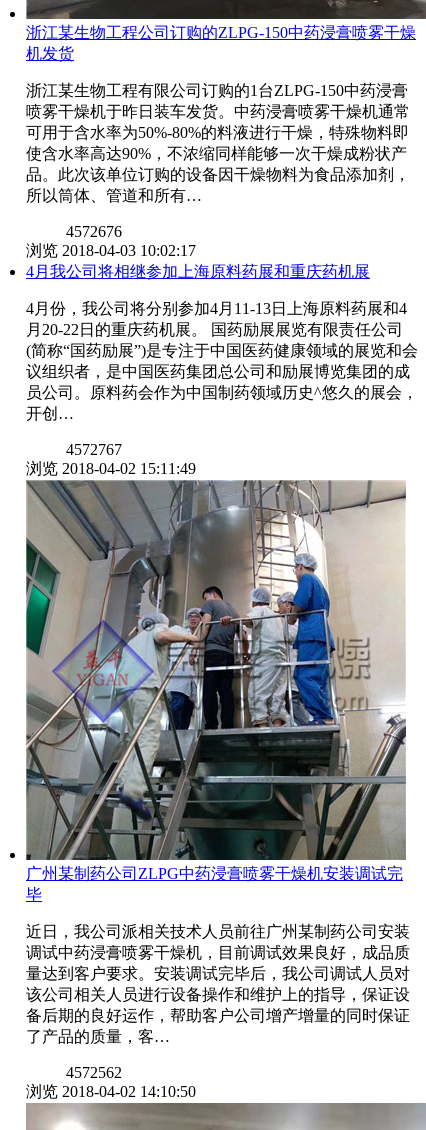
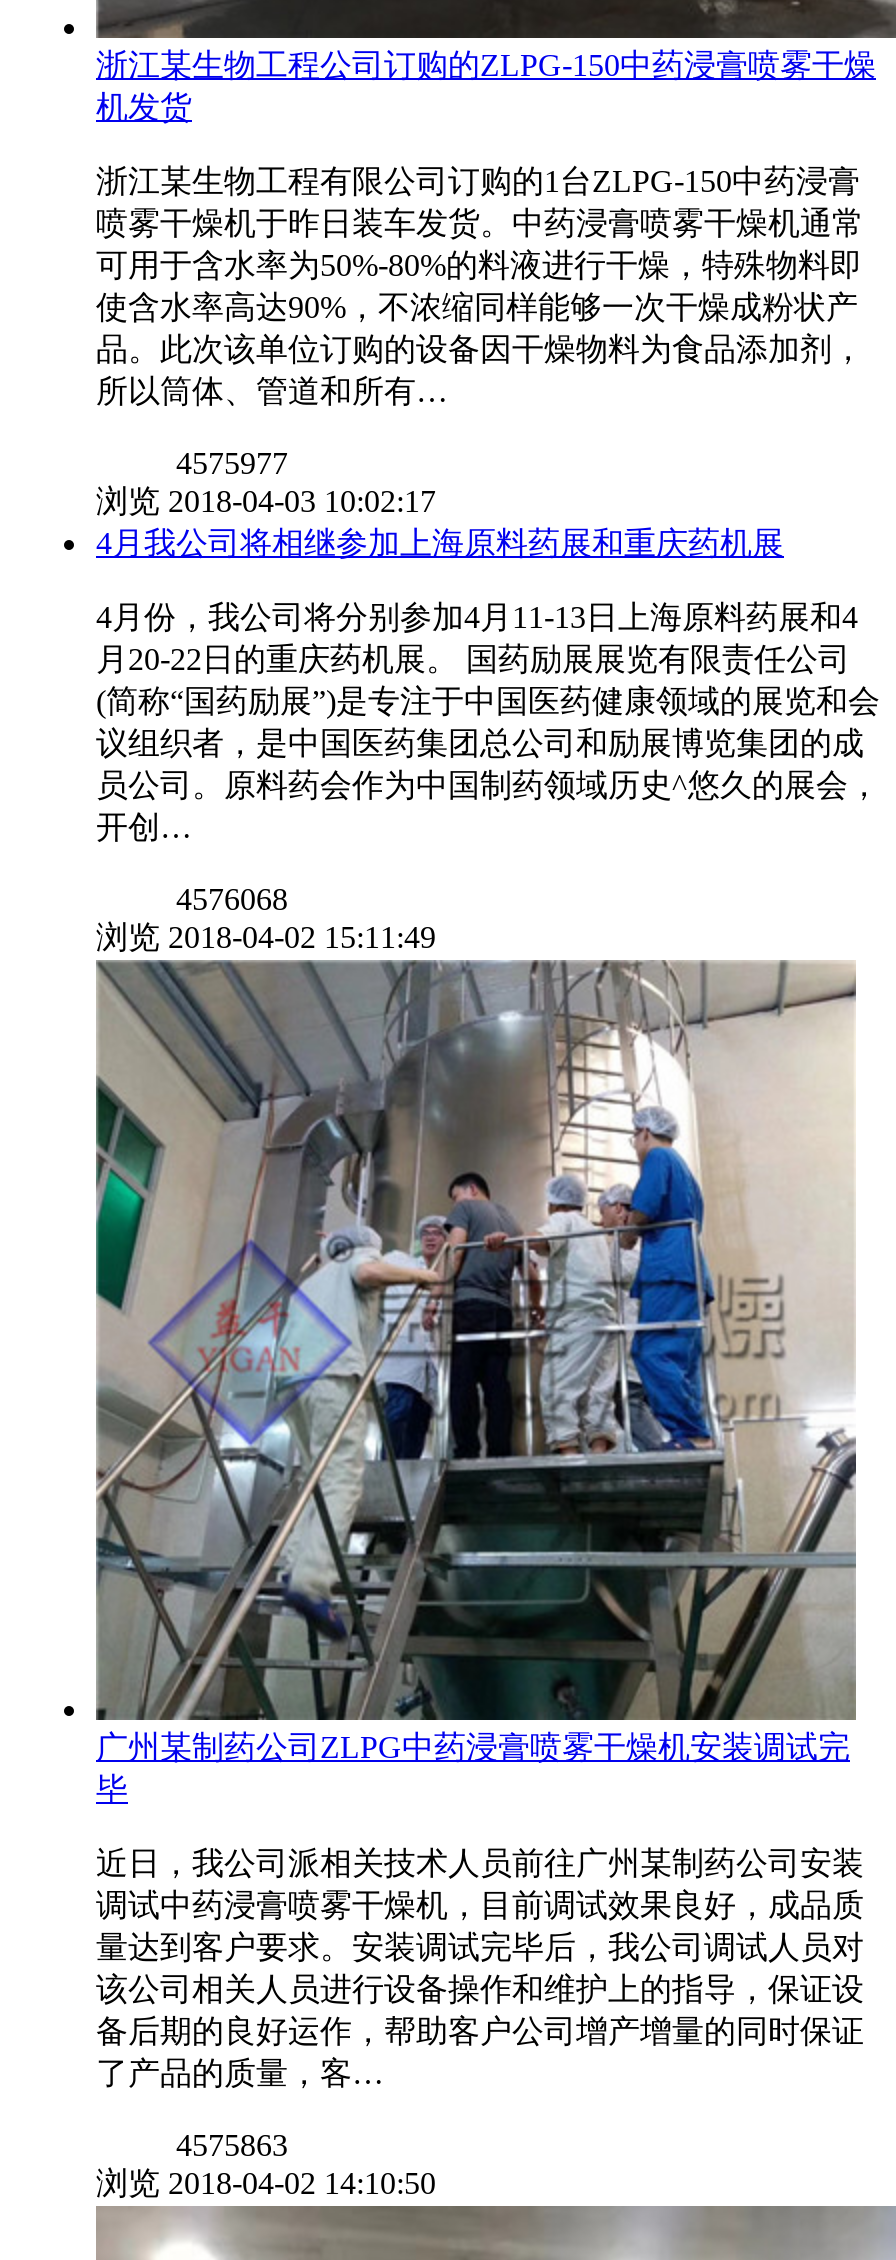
- 4572676
+ 4575977

- 4572767
+ 4576068

- 4572562
+ 4575863
